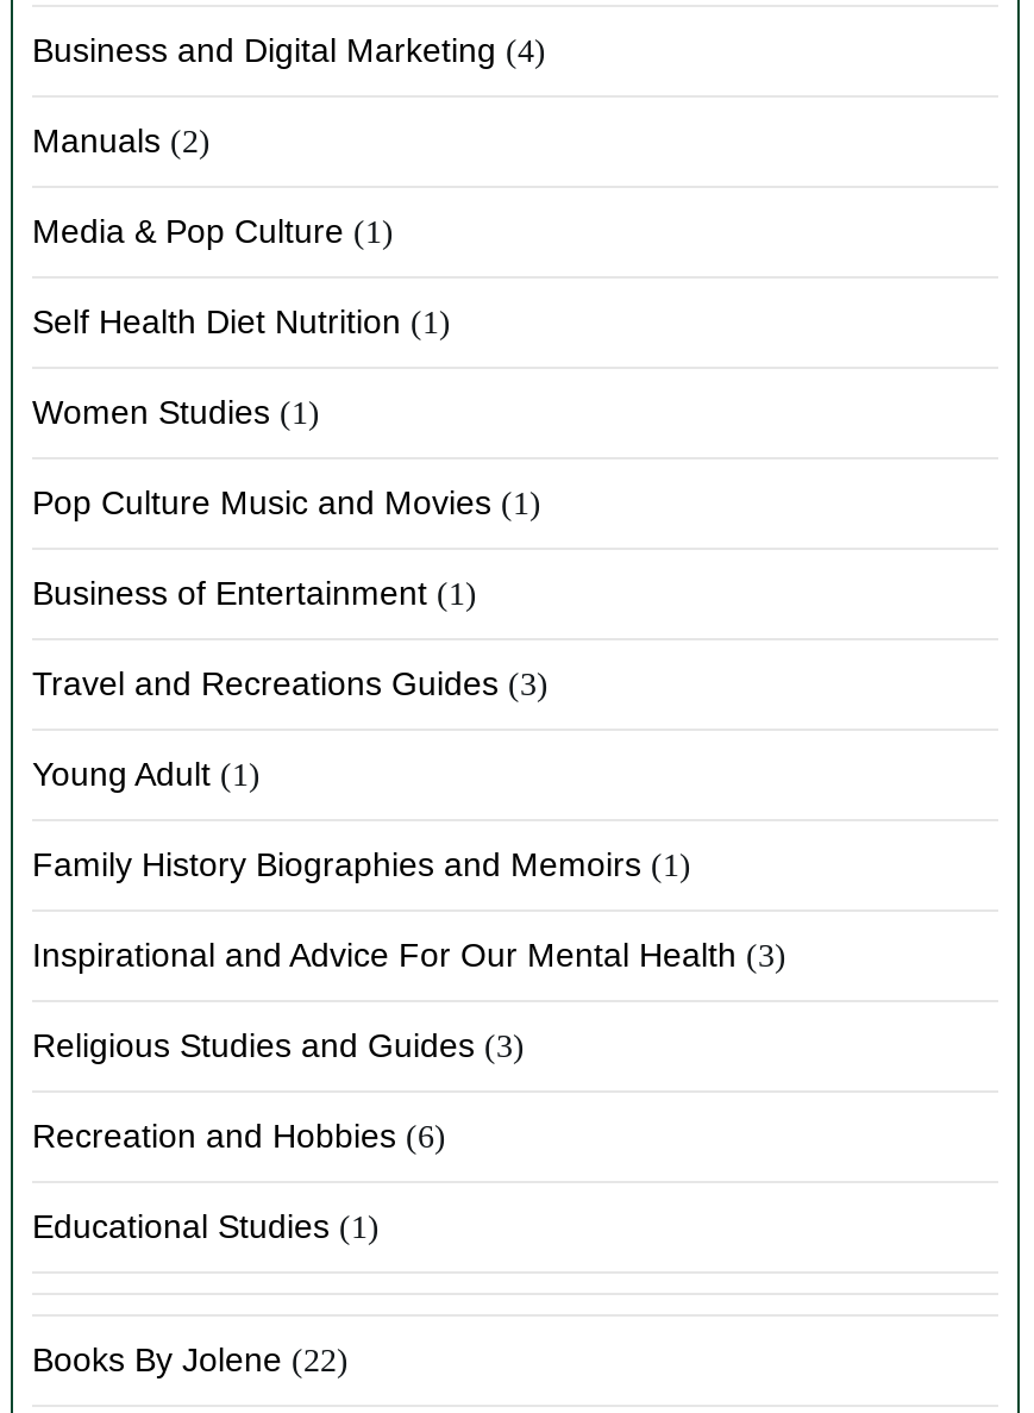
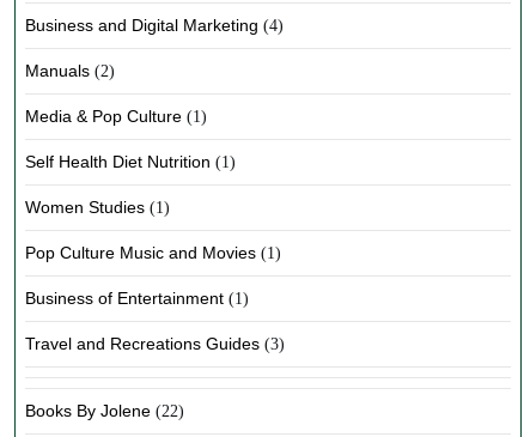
- Young Adult (1)
- Family History Biographies and Memoirs (1)
- Inspirational and Advice For Our Mental Health (3)
- Religious Studies and Guides (3)
- Recreation and Hobbies (6)
- Educational Studies (1)
